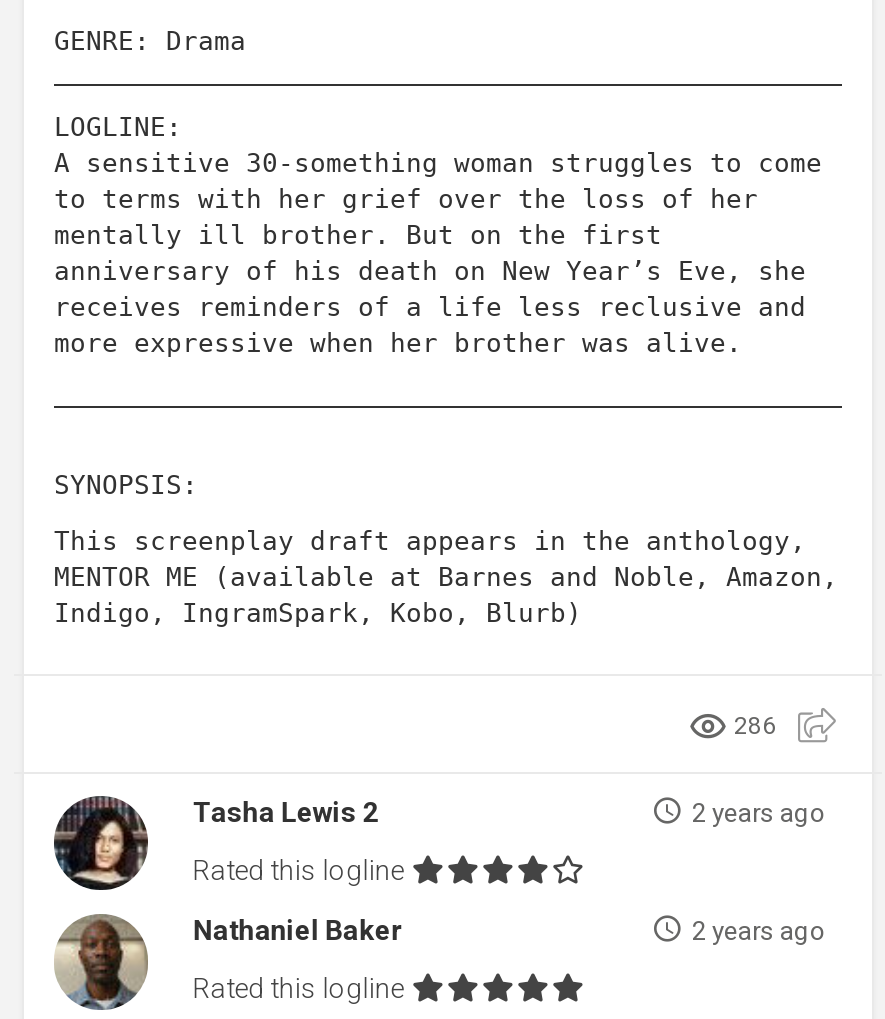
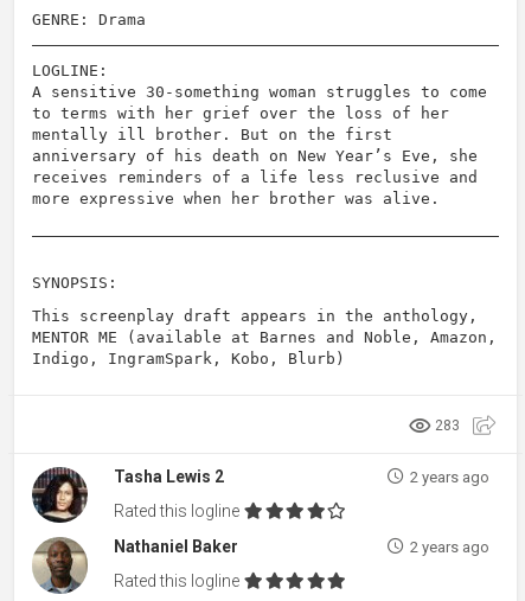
- 286
+ 283
